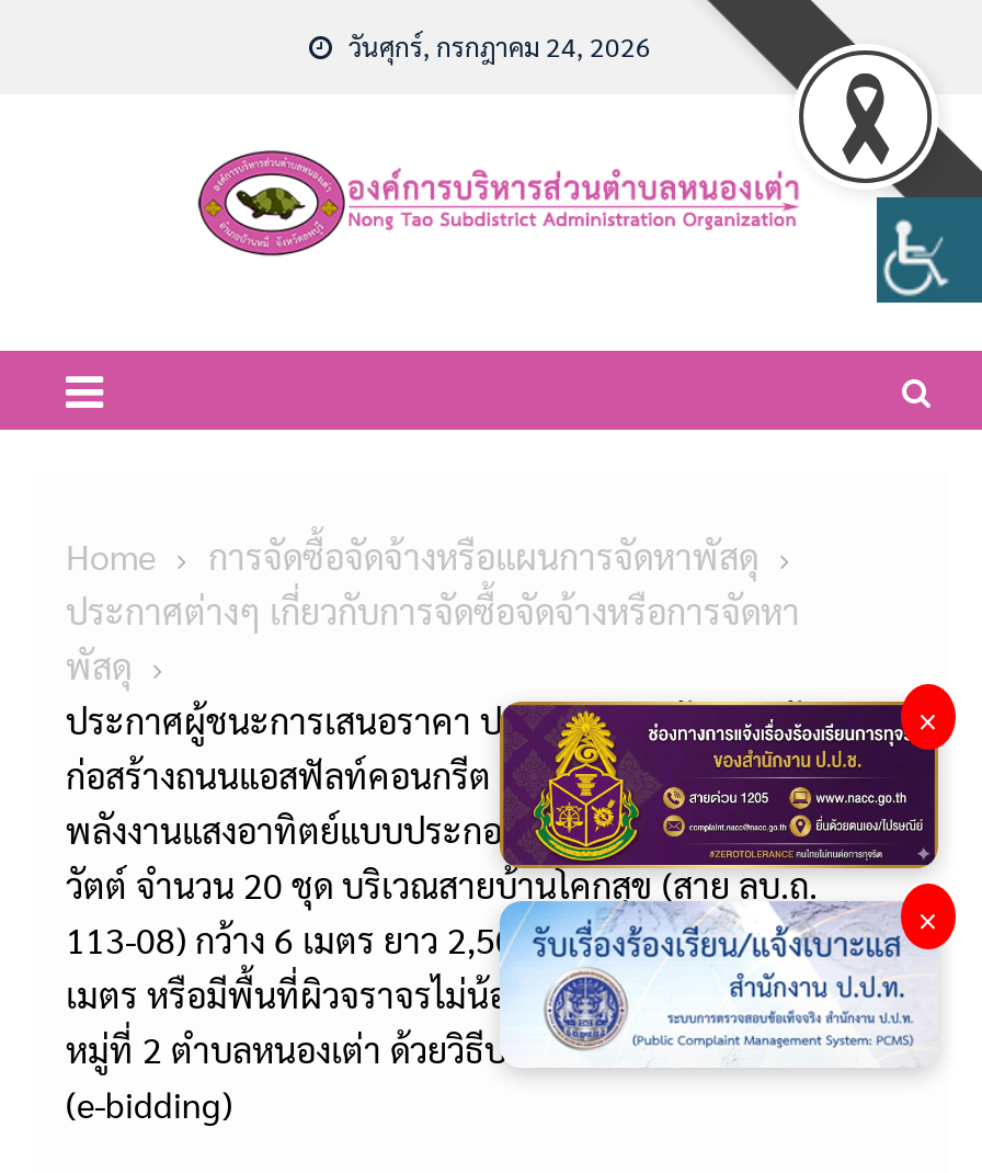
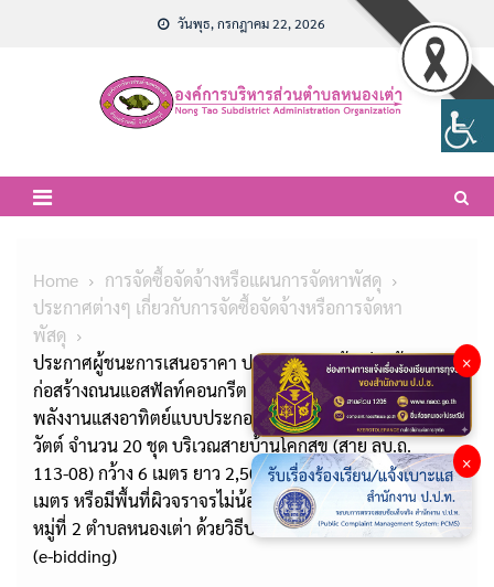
- วันศุกร์, กรกฎาคม 24, 2026
+ วันพุธ, กรกฎาคม 22, 2026
